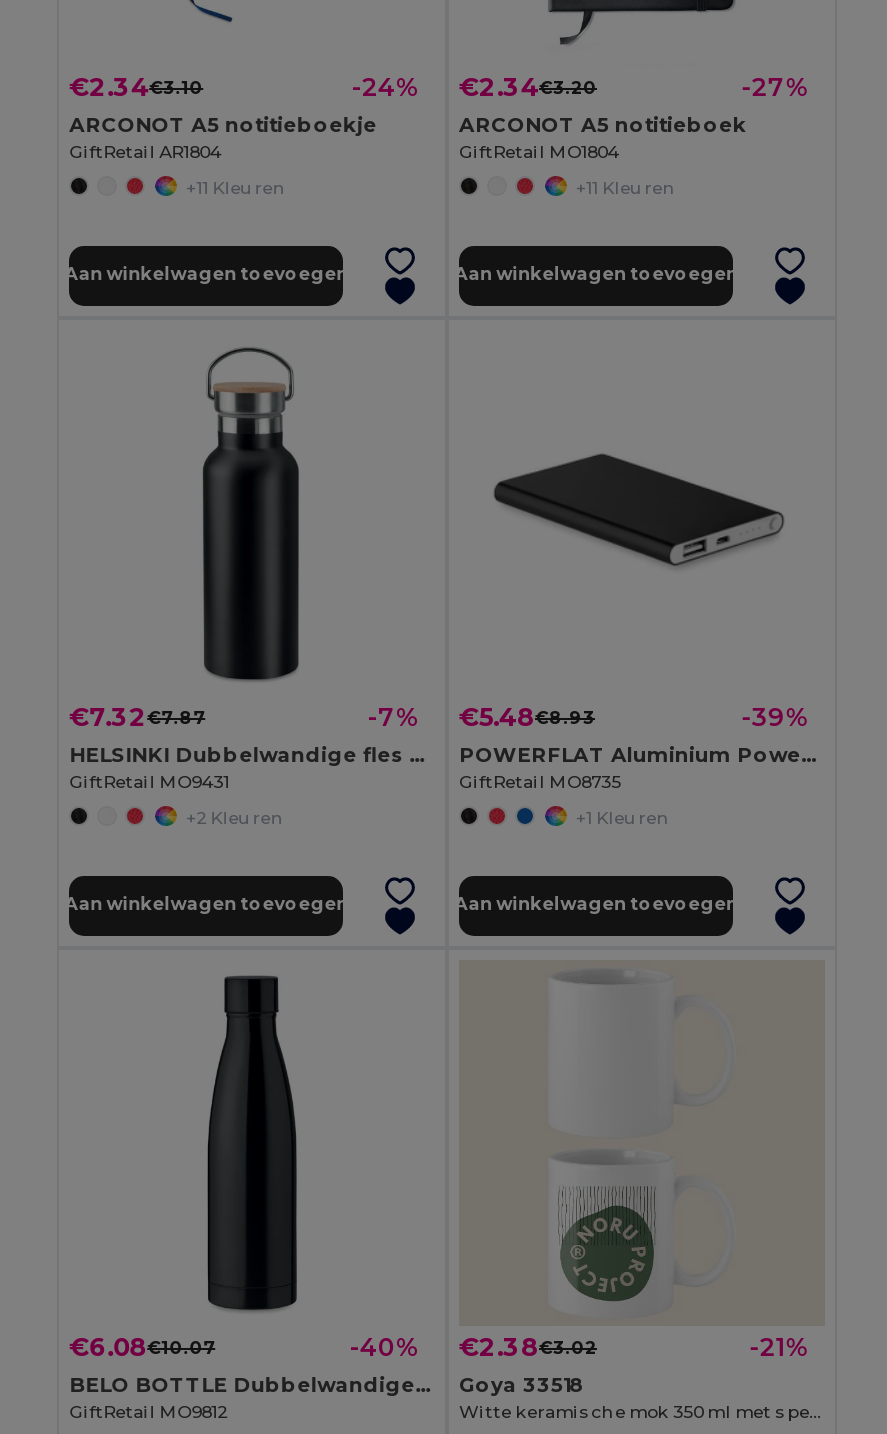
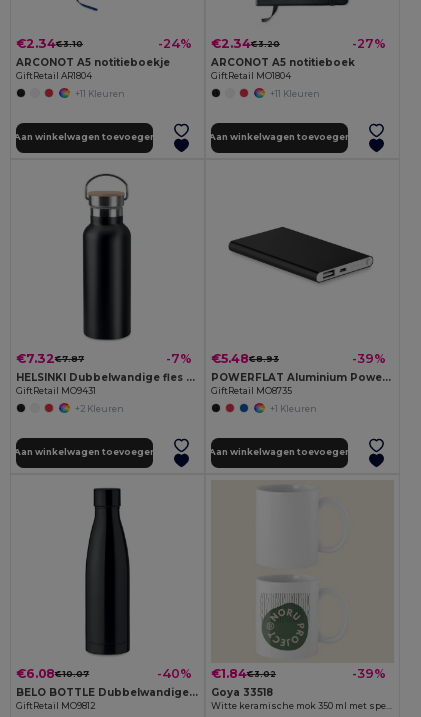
- -40% €2.38€3.02
+ -40% €1.84€3.02

- -21%
+ -39%
